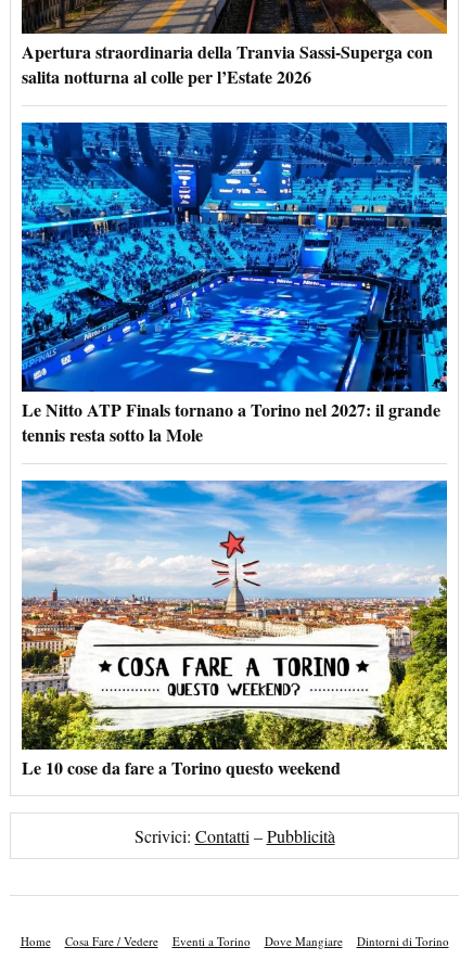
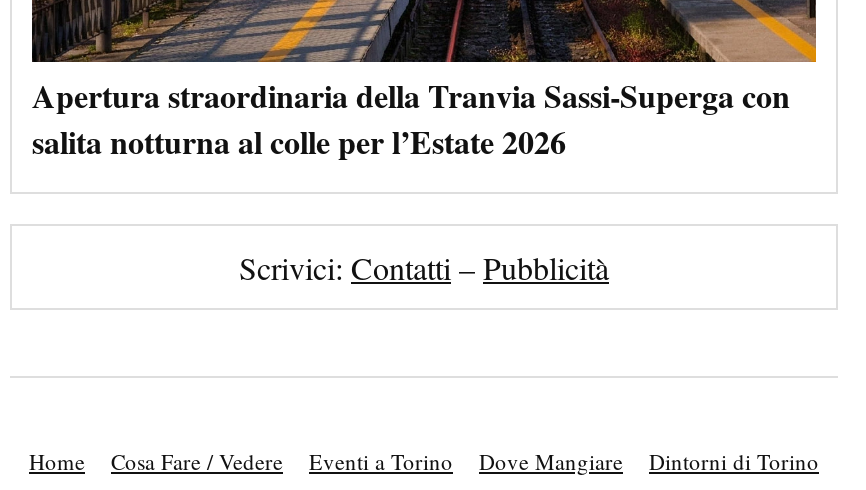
- [image]
- Le Nitto ATP Finals tornano a Torino nel 2027: il grande
- tennis resta sotto la Mole

- [image]
- Le 10 cose da fare a Torino questo weekend
